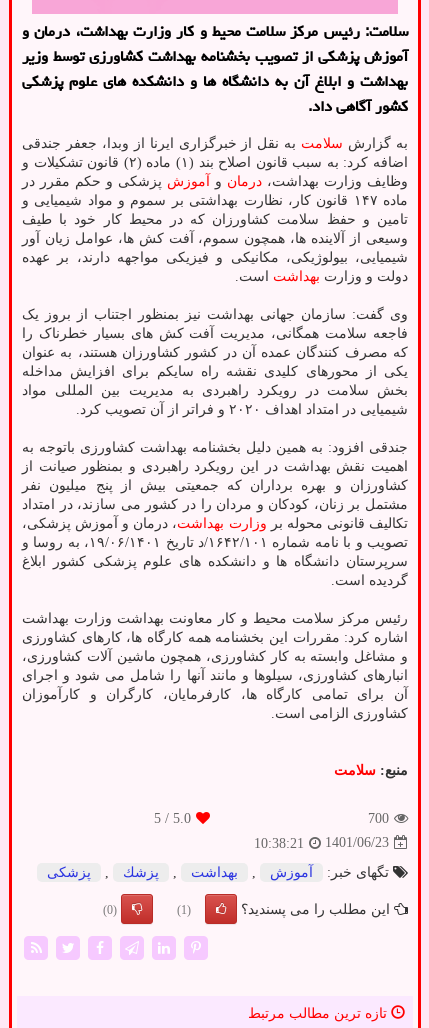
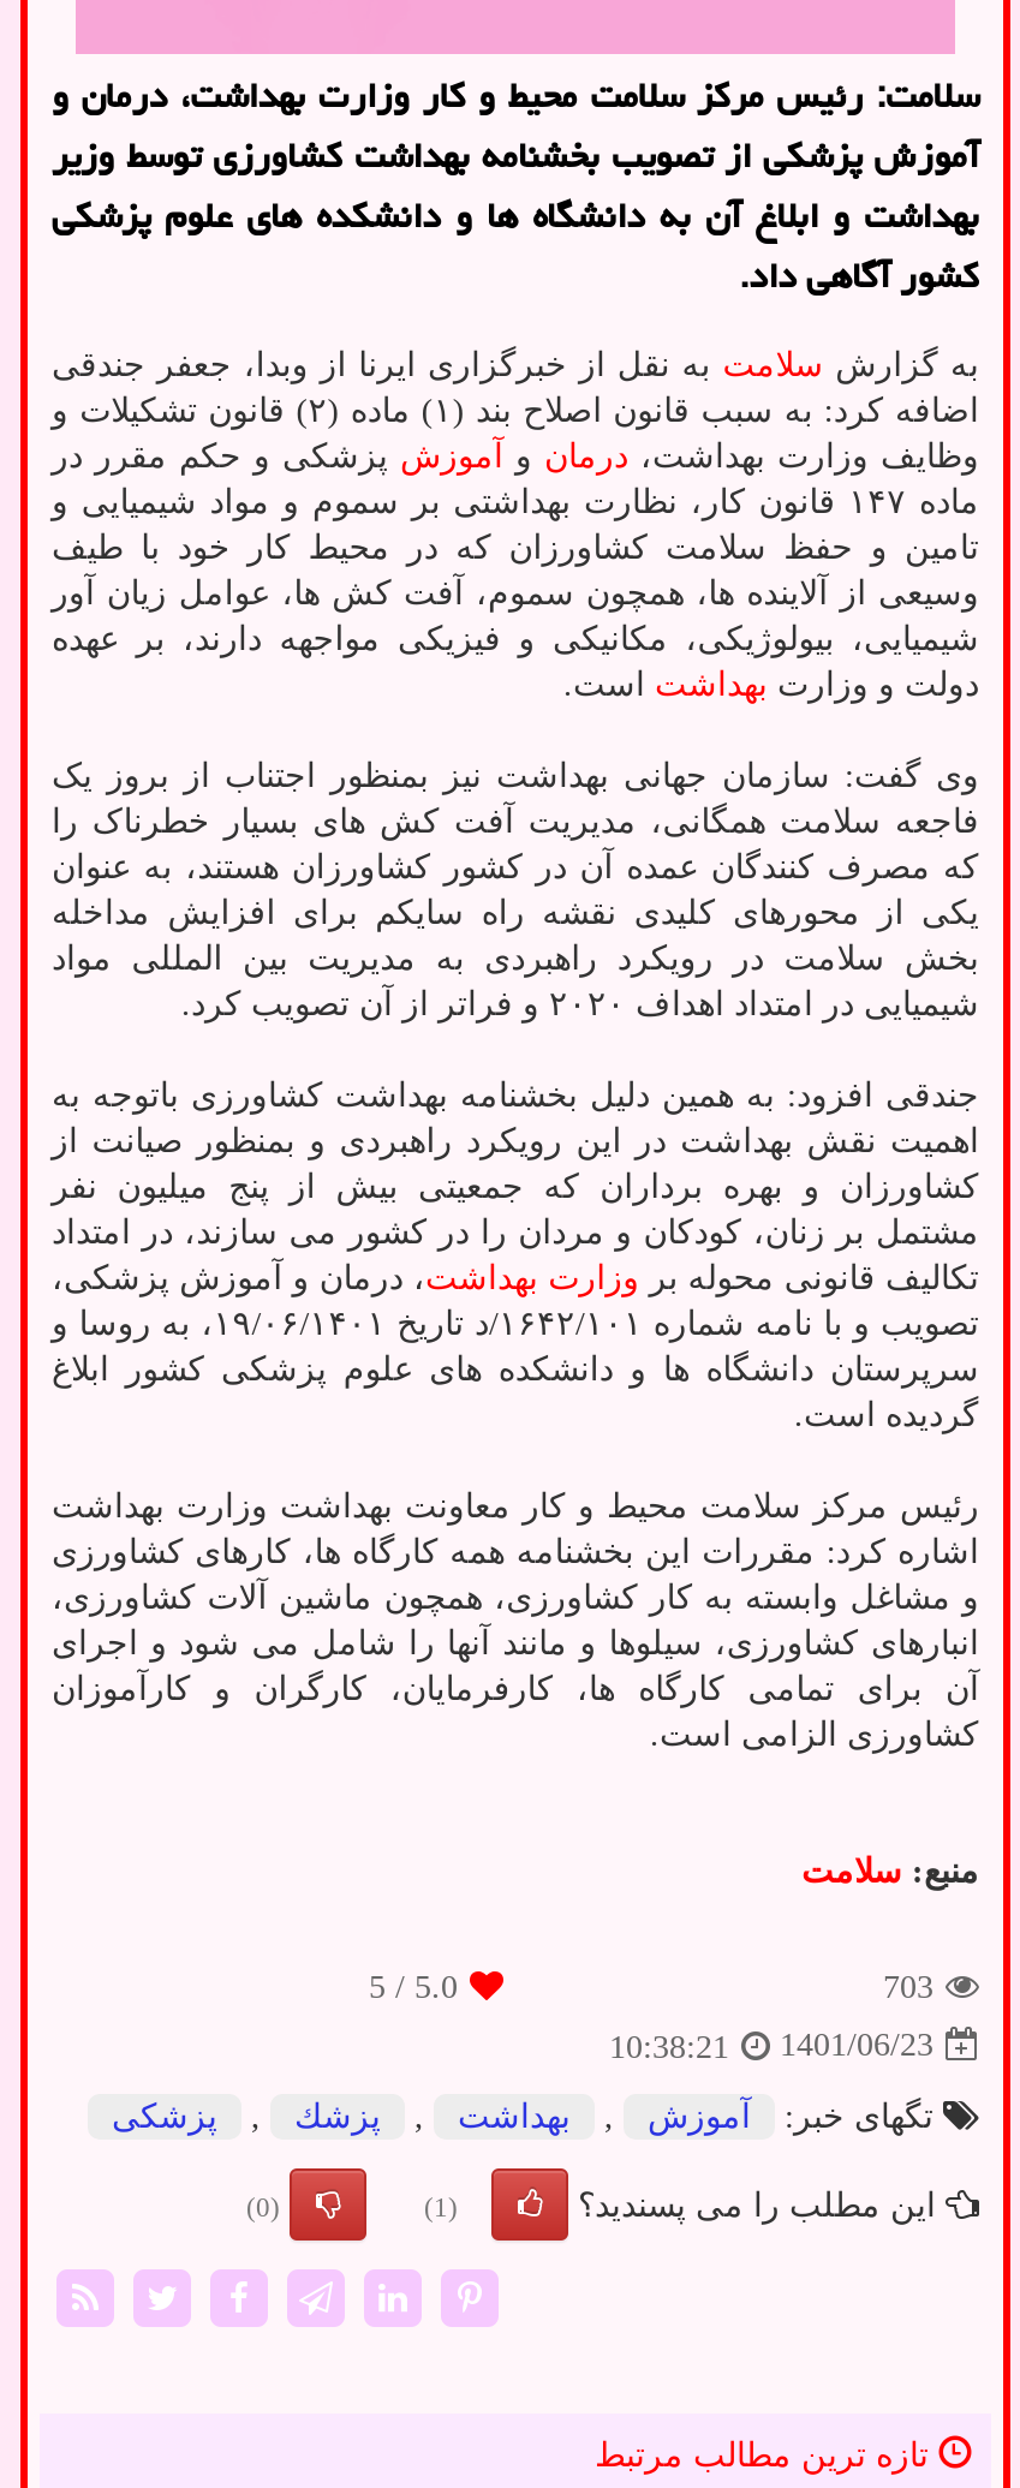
- 700
+ 703
